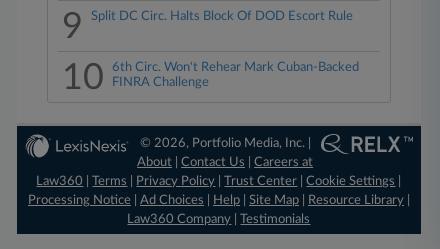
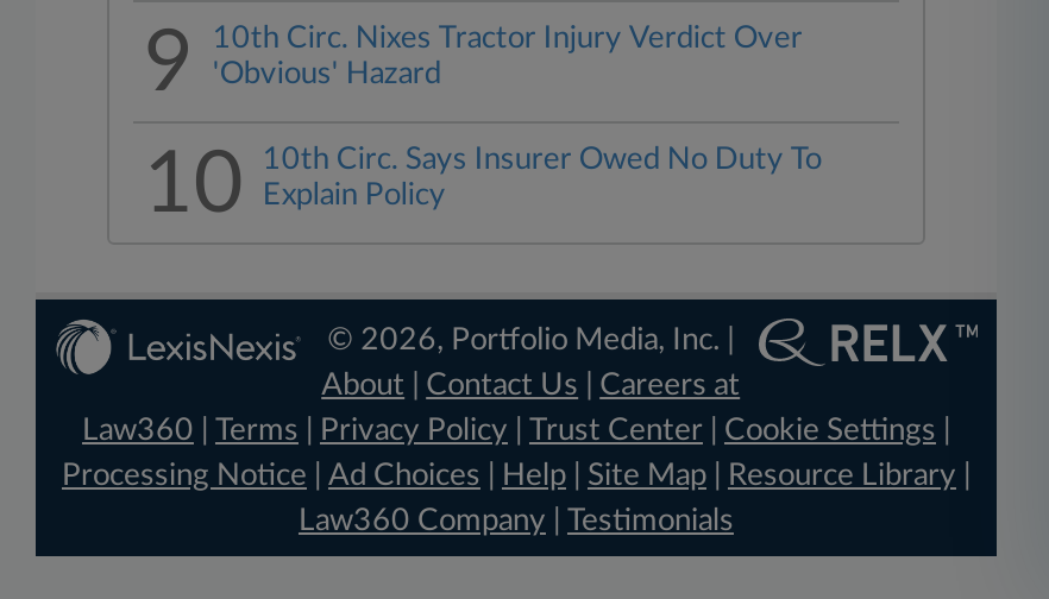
- Split DC Circ. Halts Block Of DOD Escort Rule
+ 10th Circ. Nixes Tractor Injury Verdict Over
+ 'Obvious' Hazard

- 6th Circ. Won't Rehear Mark Cuban-Backed
- FINRA Challenge
+ 10th Circ. Says Insurer Owed No Duty To
+ Explain Policy
